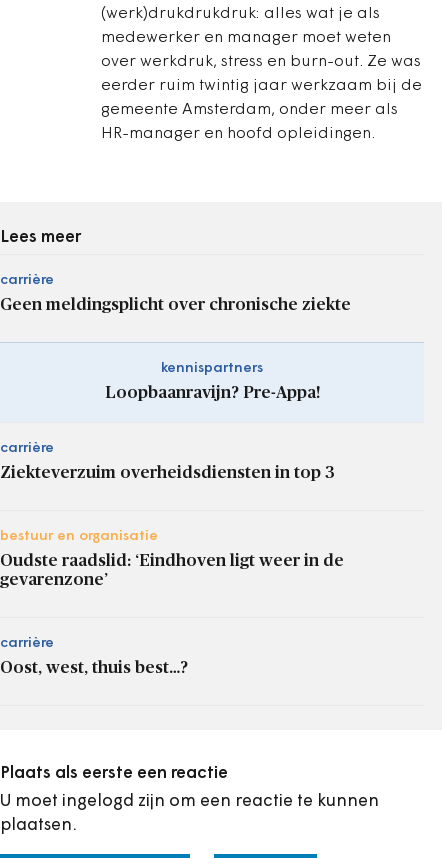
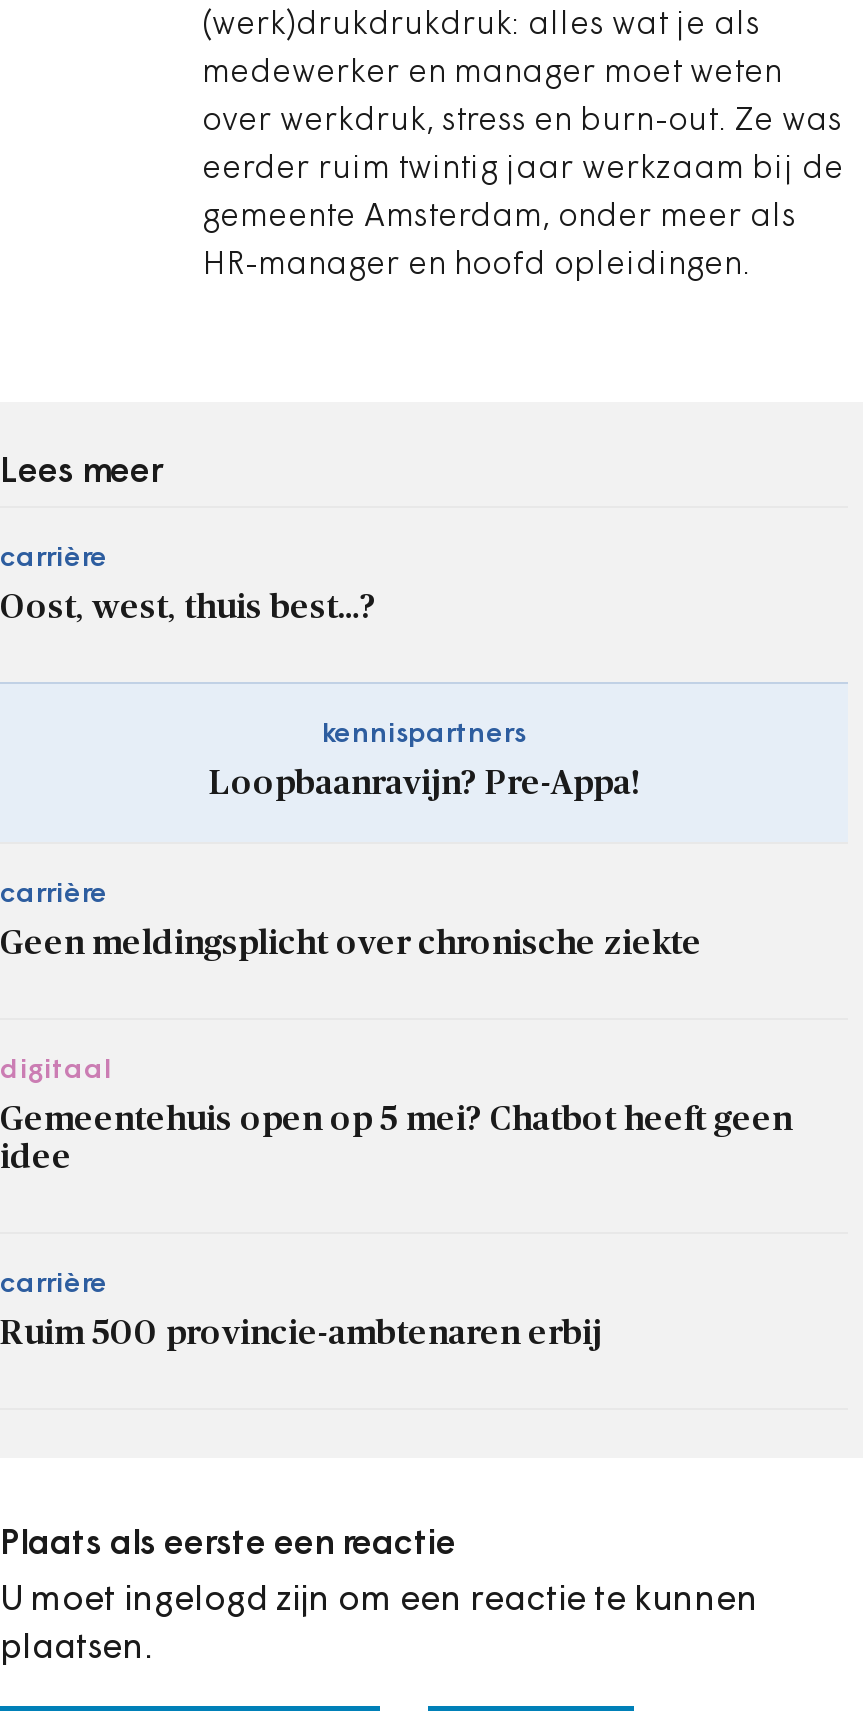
moved down: Geen meldingsplicht over chronische ziekte

- Ziekteverzuim overheidsdiensten in top 3

- bestuur en organisatie
+ digitaal

- Oudste raadslid: ‘Eindhoven ligt weer in de
- gevarenzone’
+ Gemeentehuis open op 5 mei? Chatbot heeft geen
+ idee

+ Ruim 500 provincie-ambtenaren erbij

moved up: Oost, west, thuis best…?
